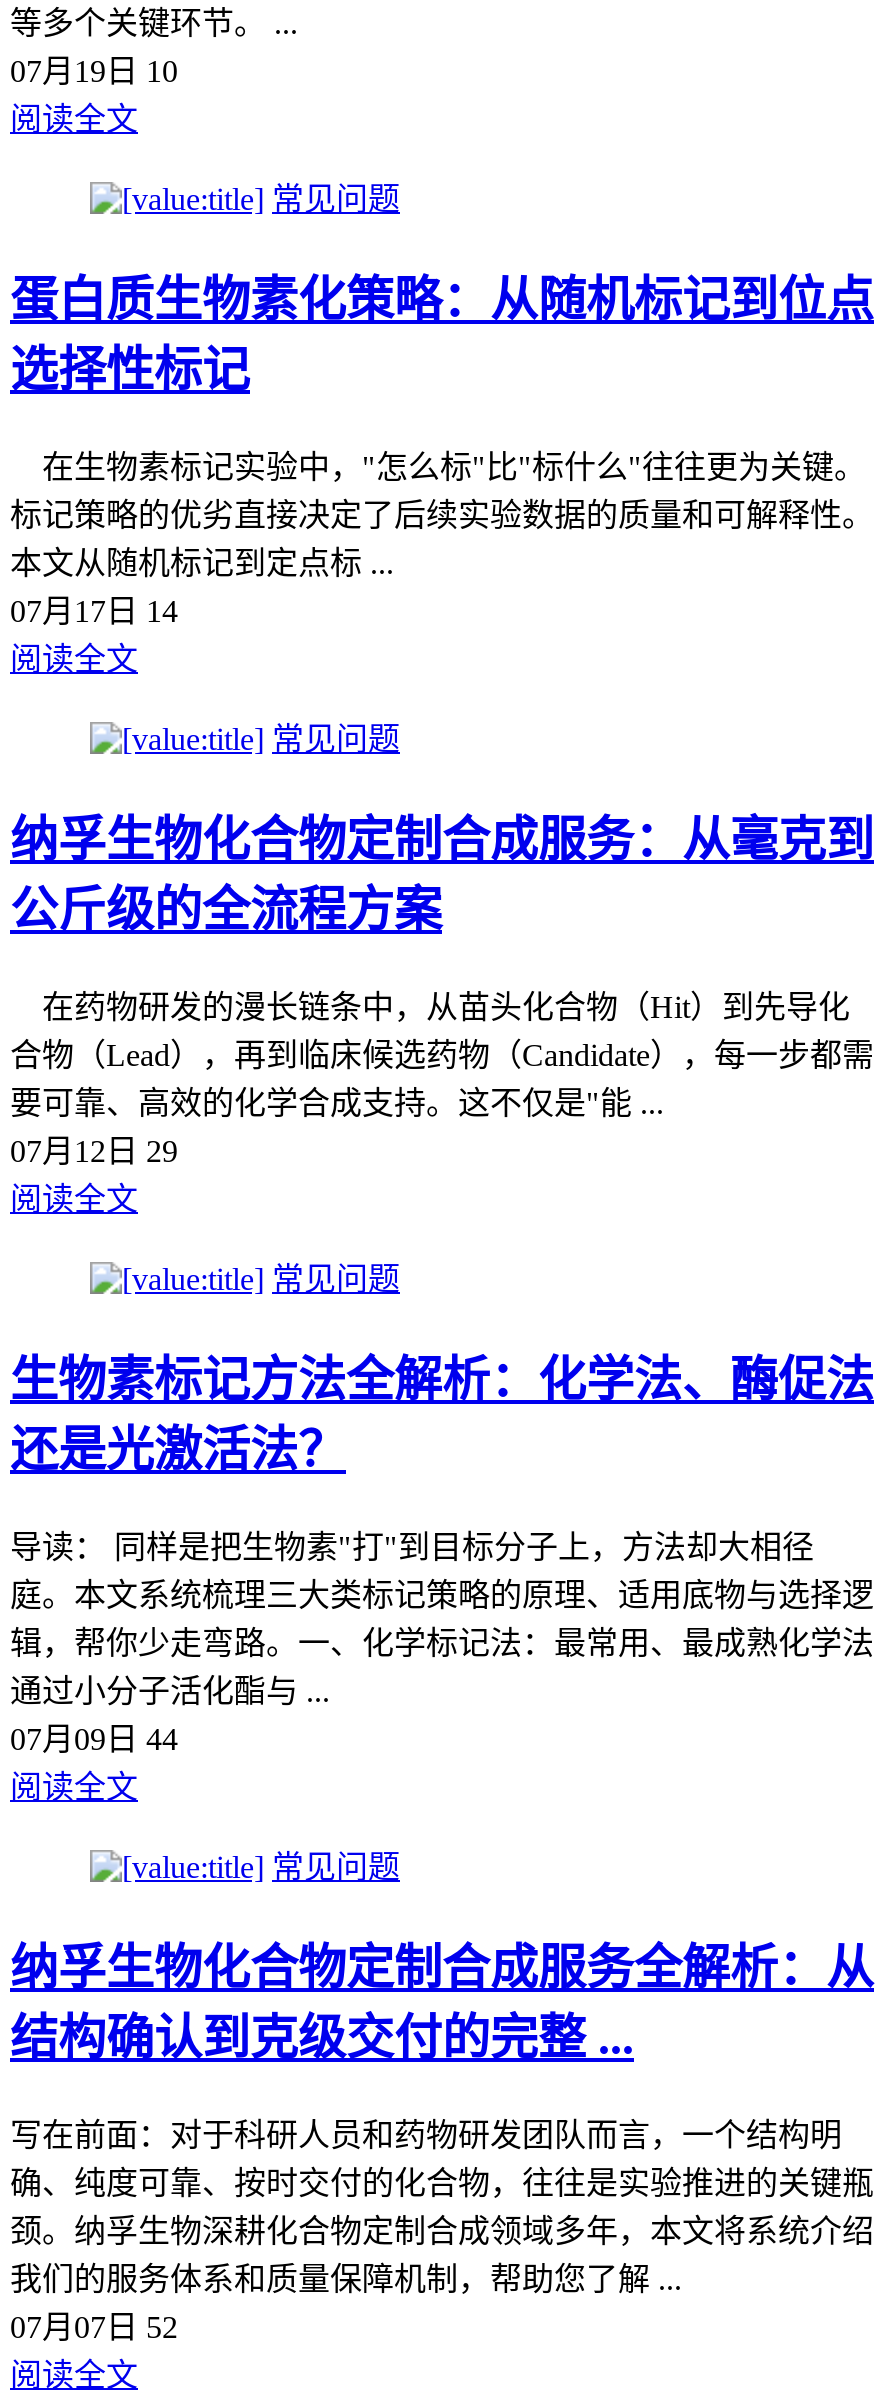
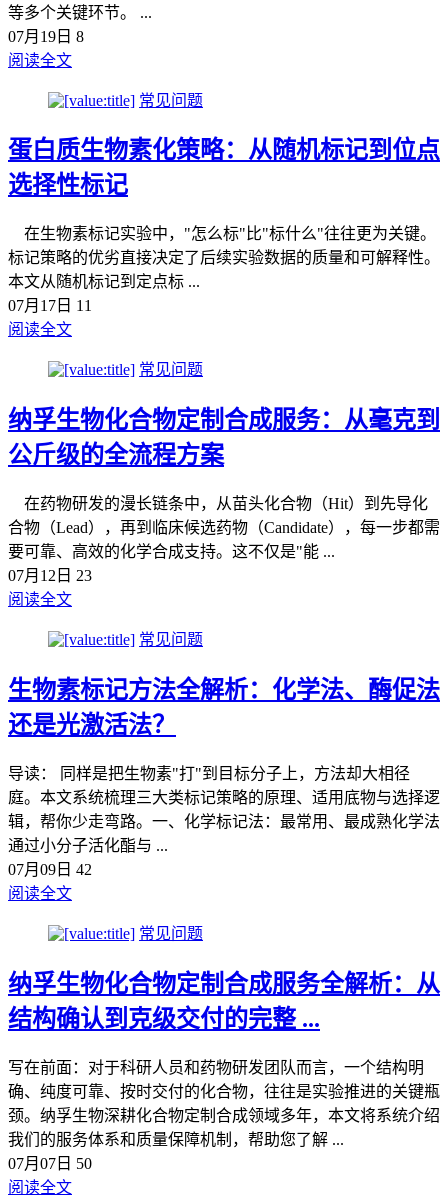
- 07月19日10
+ 07月19日8

- 07月17日14
+ 07月17日11

- 07月12日29
+ 07月12日23

- 07月09日44
+ 07月09日42

- 07月07日52
+ 07月07日50
